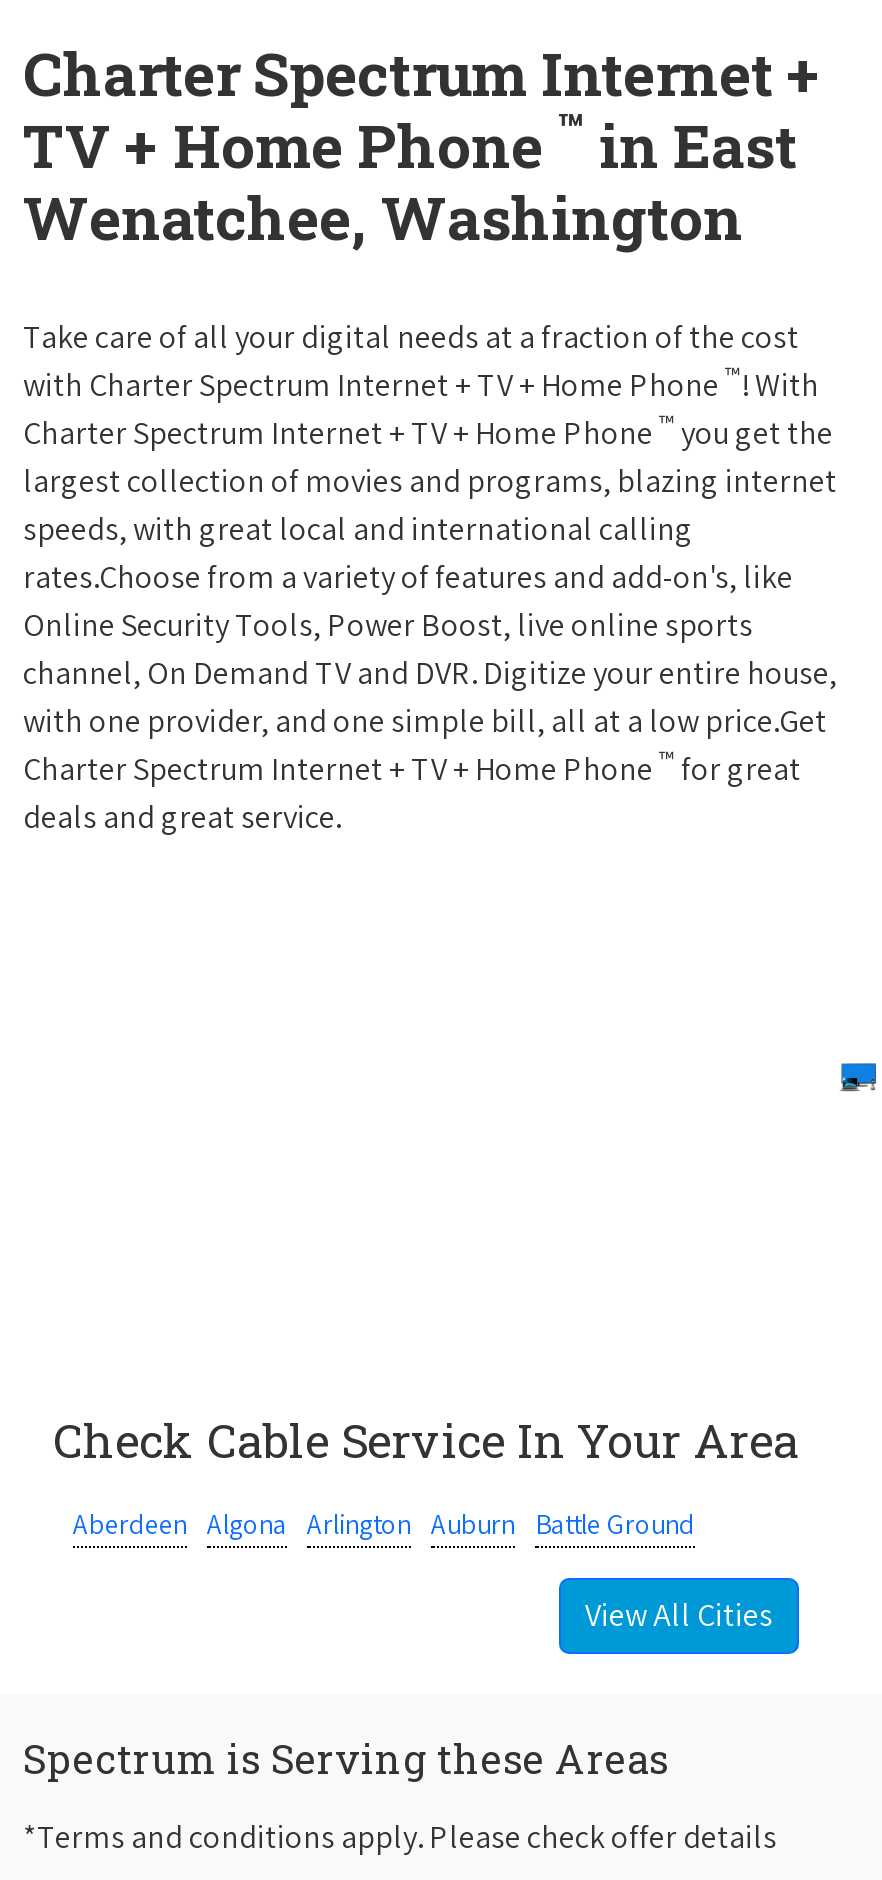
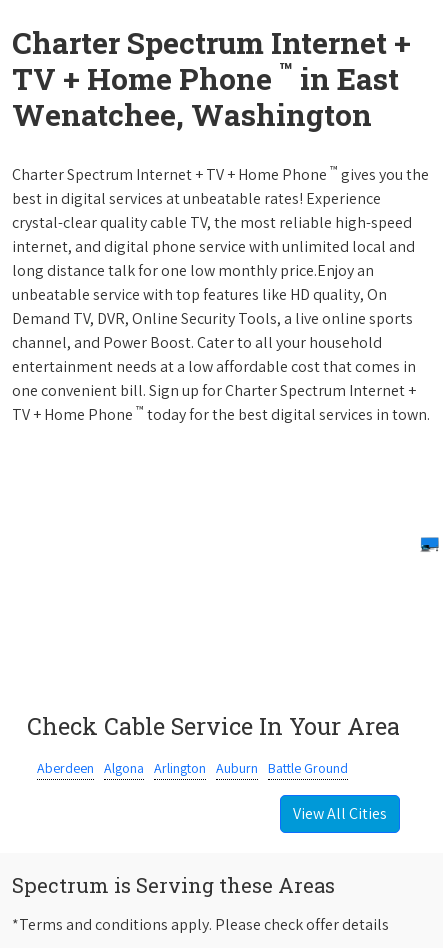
- Take care of all your digital needs at a fraction of the cost
- with Charter Spectrum Internet + TV + Home Phone ™! With
- Charter Spectrum Internet + TV + Home Phone ™ you get the
- largest collection of movies and programs, blazing internet
- speeds, with great local and international calling
- rates.Choose from a variety of features and add-on's, like
- Online Security Tools, Power Boost, live online sports
- channel, On Demand TV and DVR. Digitize your entire house,
- with one provider, and one simple bill, all at a low price.Get
- Charter Spectrum Internet + TV + Home Phone ™ for great
- deals and great service.
+ Charter Spectrum Internet + TV + Home Phone ™ gives you the
+ best in digital services at unbeatable rates! Experience
+ crystal-clear quality cable TV, the most reliable high-speed
+ internet, and digital phone service with unlimited local and
+ long distance talk for one low monthly price.Enjoy an
+ unbeatable service with top features like HD quality, On
+ Demand TV, DVR, Online Security Tools, a live online sports
+ channel, and Power Boost. Cater to all your household
+ entertainment needs at a low affordable cost that comes in
+ one convenient bill. Sign up for Charter Spectrum Internet +
+ TV + Home Phone ™ today for the best digital services in town.
